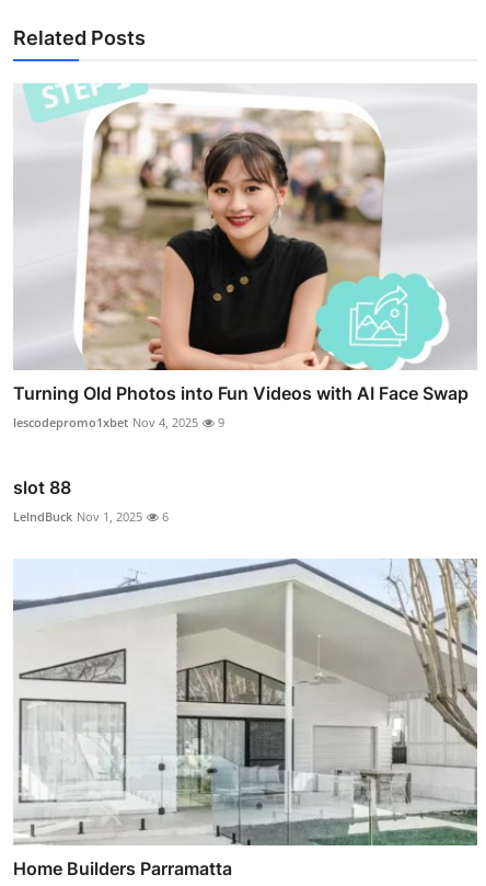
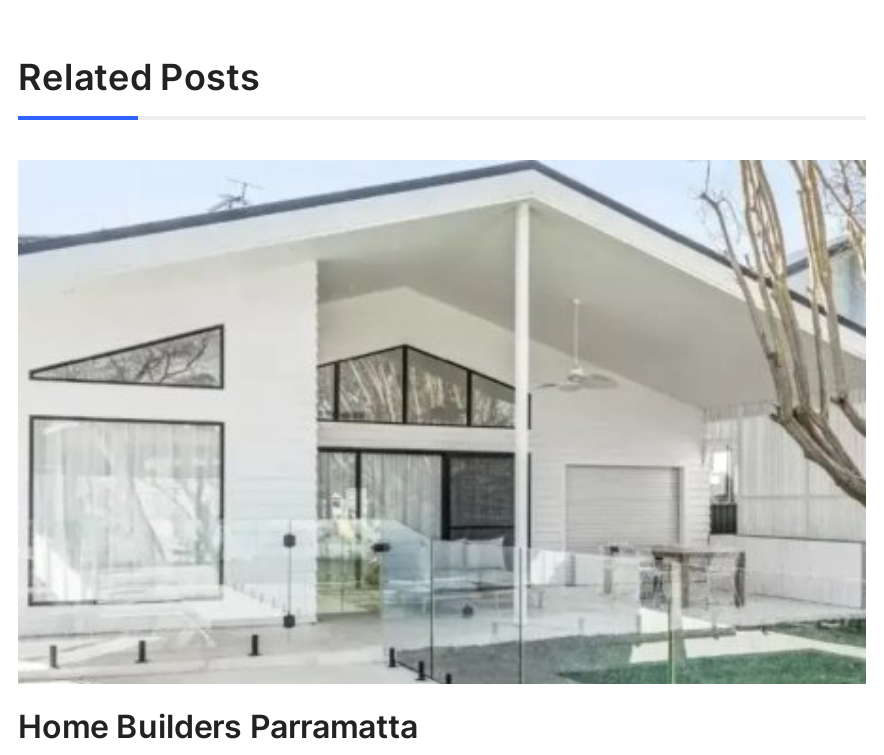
- [image]
- Turning Old Photos into Fun Videos with AI Face Swap
- lescodepromo1xbet Nov 4, 2025
- 9
- slot 88
- LelndBuck Nov 1, 2025
- 6
